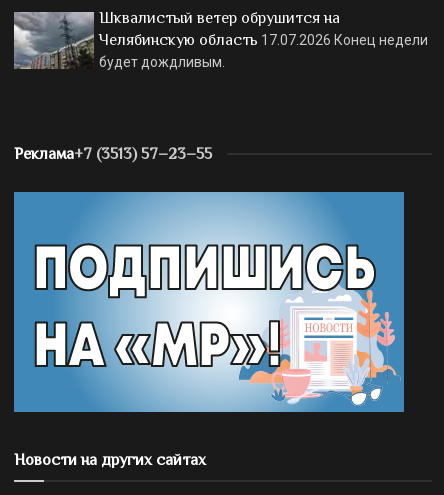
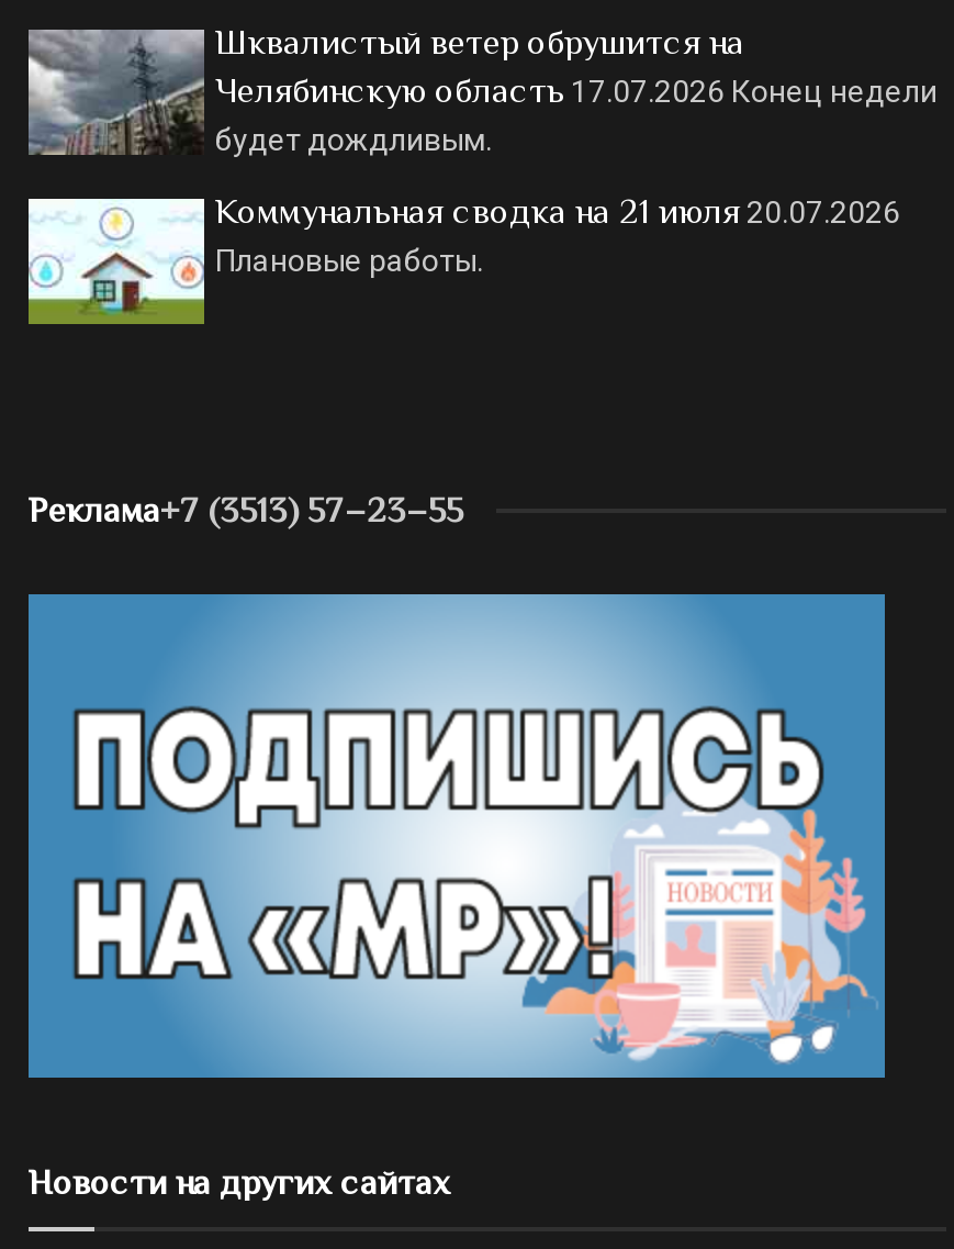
+ [image]
+ Коммунальная сводка на 21 июля 20.07.2026
+ Плановые работы.
